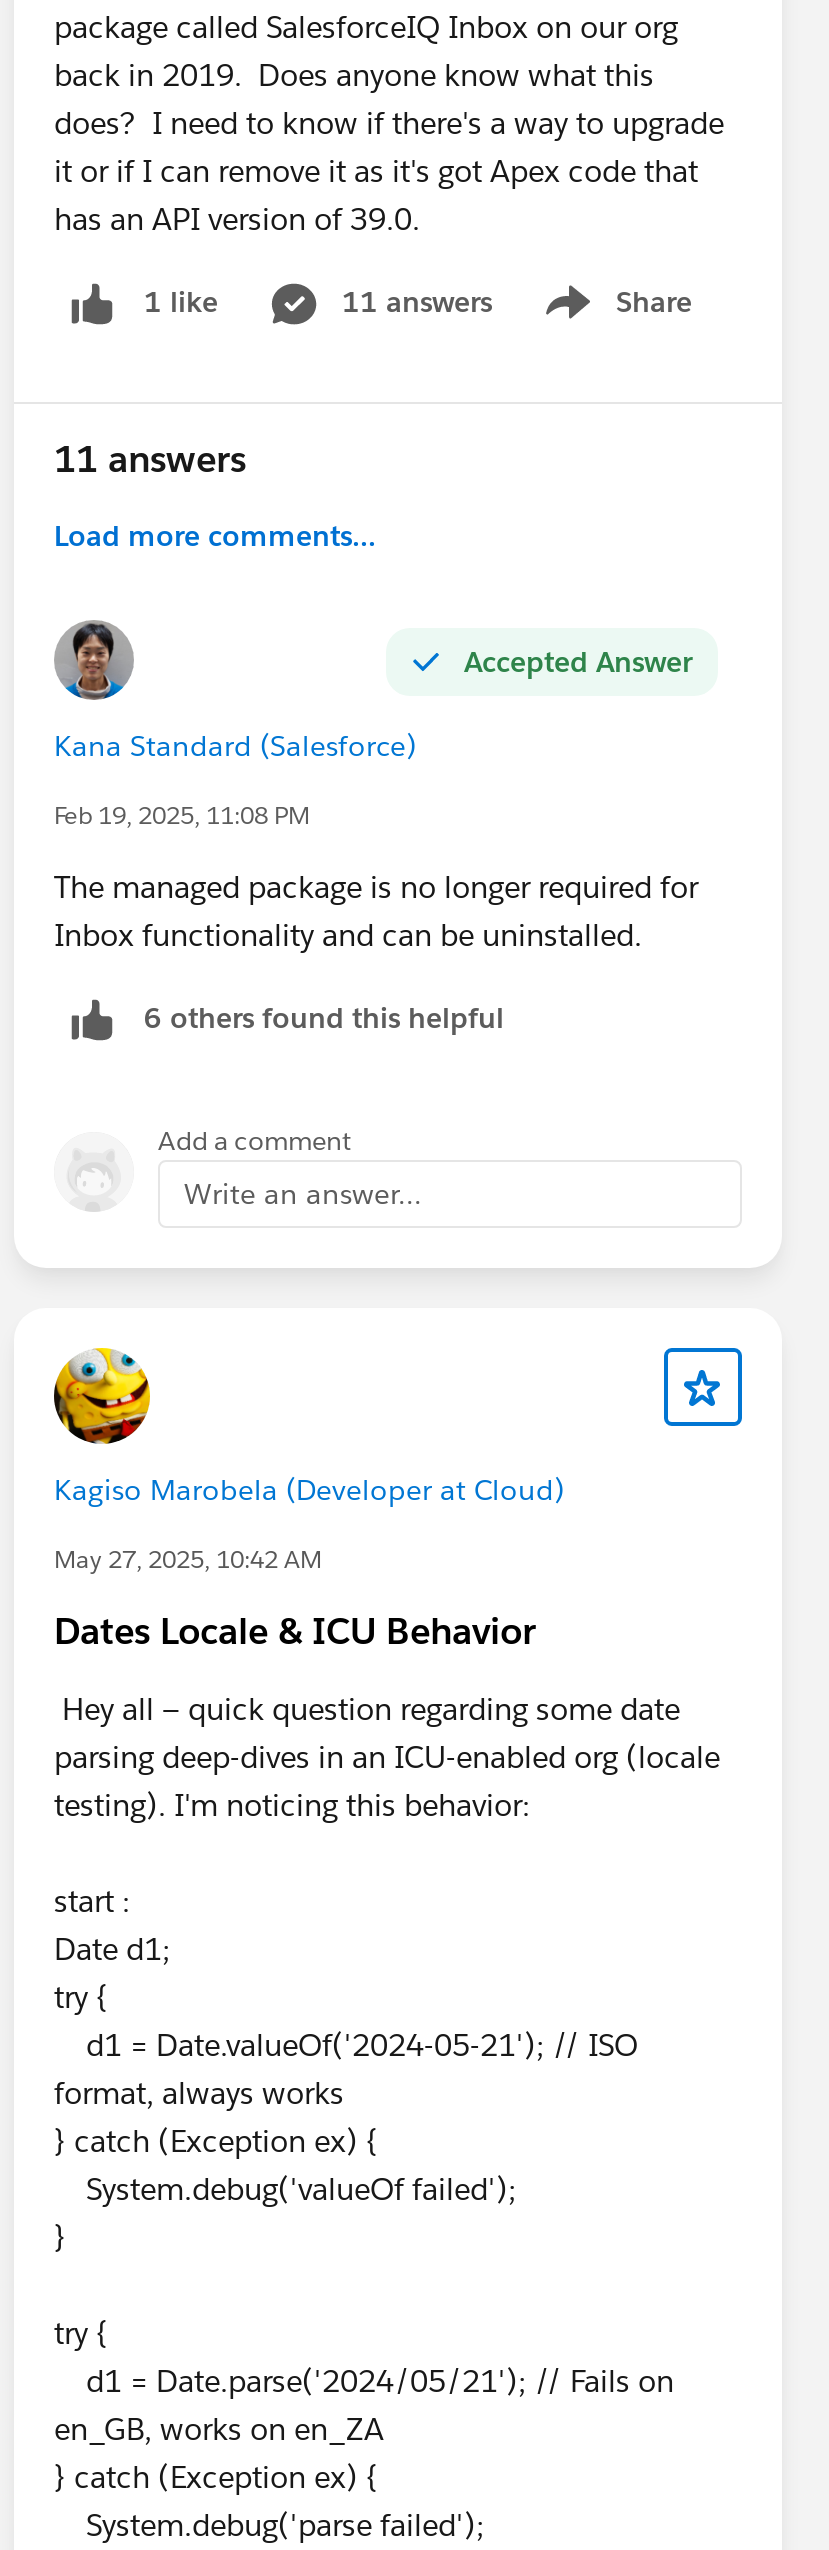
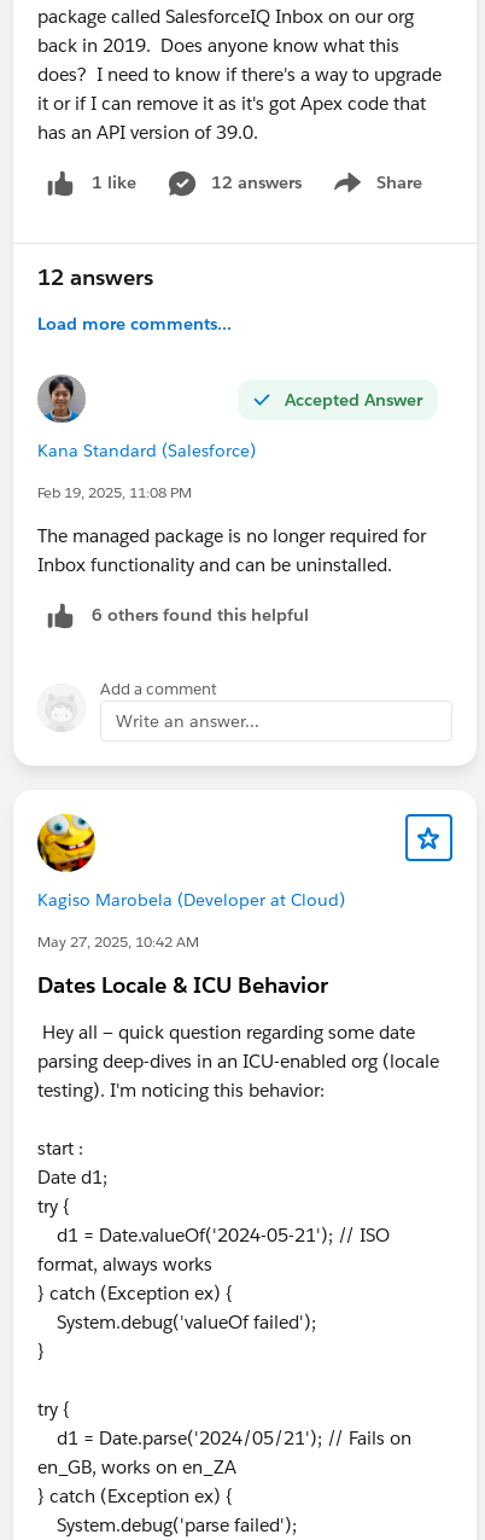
- 11 answers
+ 12 answers

- 11 answers
+ 12 answers
